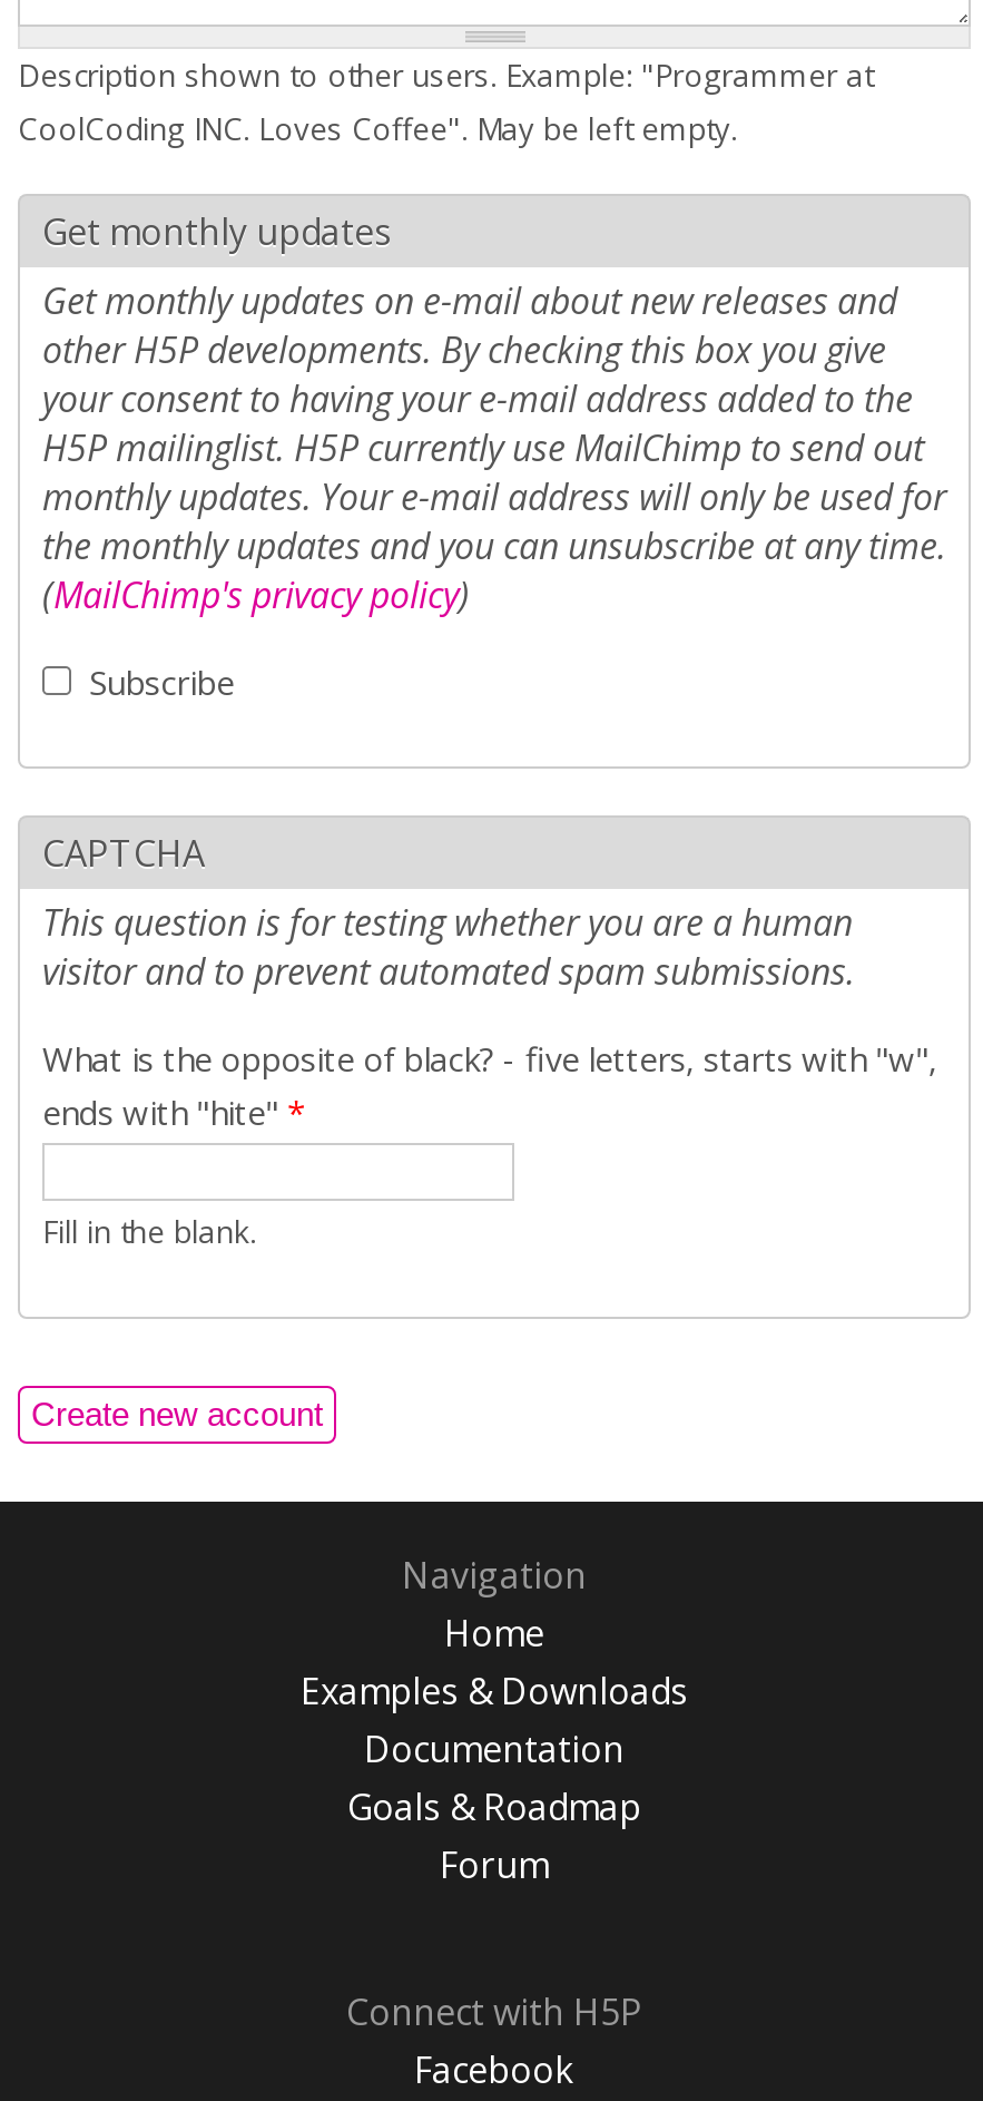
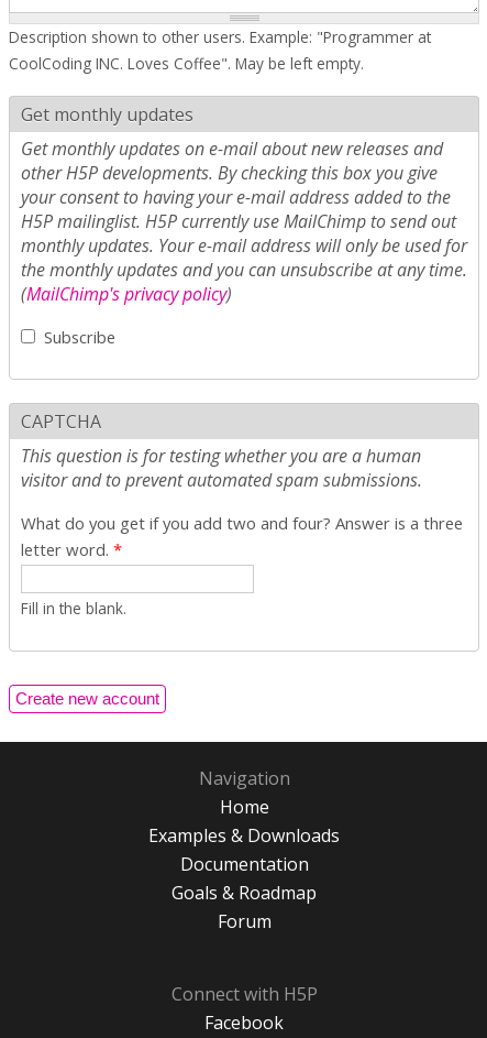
- What is the opposite of black? - five letters, starts with "w",
- ends with "hite" *
+ What do you get if you add two and four? Answer is a three
+ letter word. *
